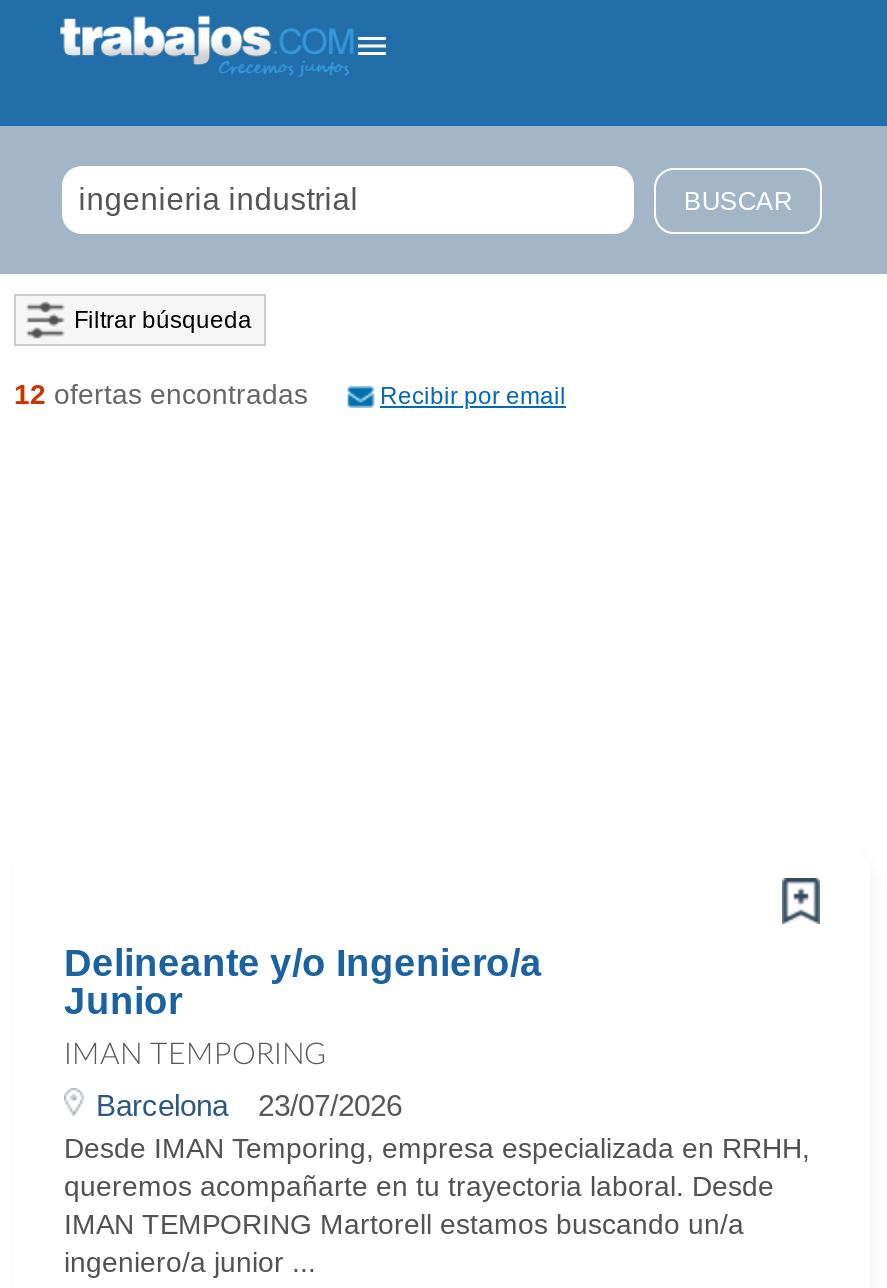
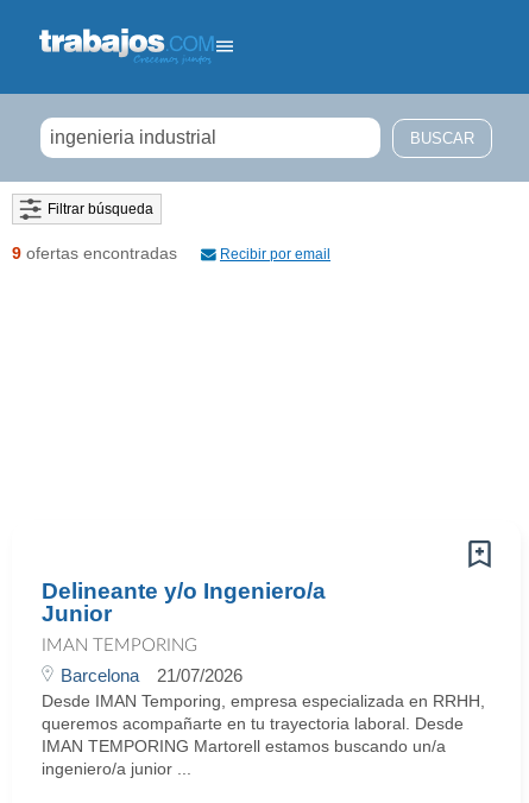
- 12 ofertas encontradas
+ 9 ofertas encontradas

- Barcelona 23/07/2026
+ Barcelona 21/07/2026
